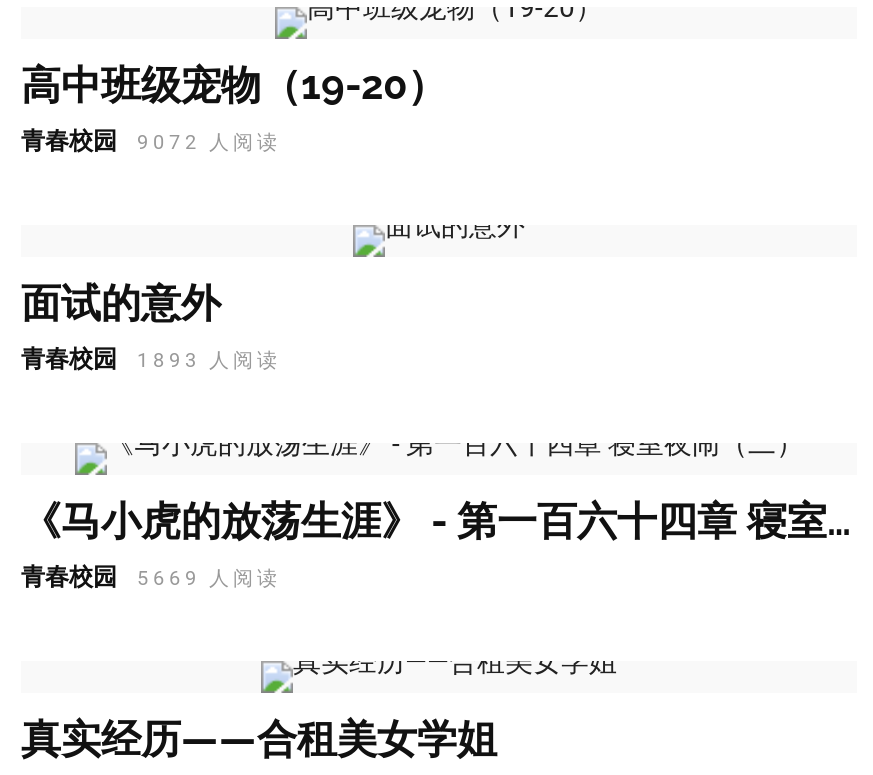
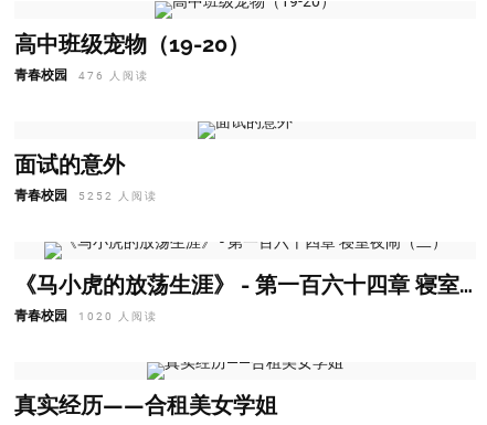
- 青春校园 9072 人阅读
+ 青春校园 476 人阅读

- 青春校园 1893 人阅读
+ 青春校园 5252 人阅读

- 青春校园 5669 人阅读
+ 青春校园 1020 人阅读
